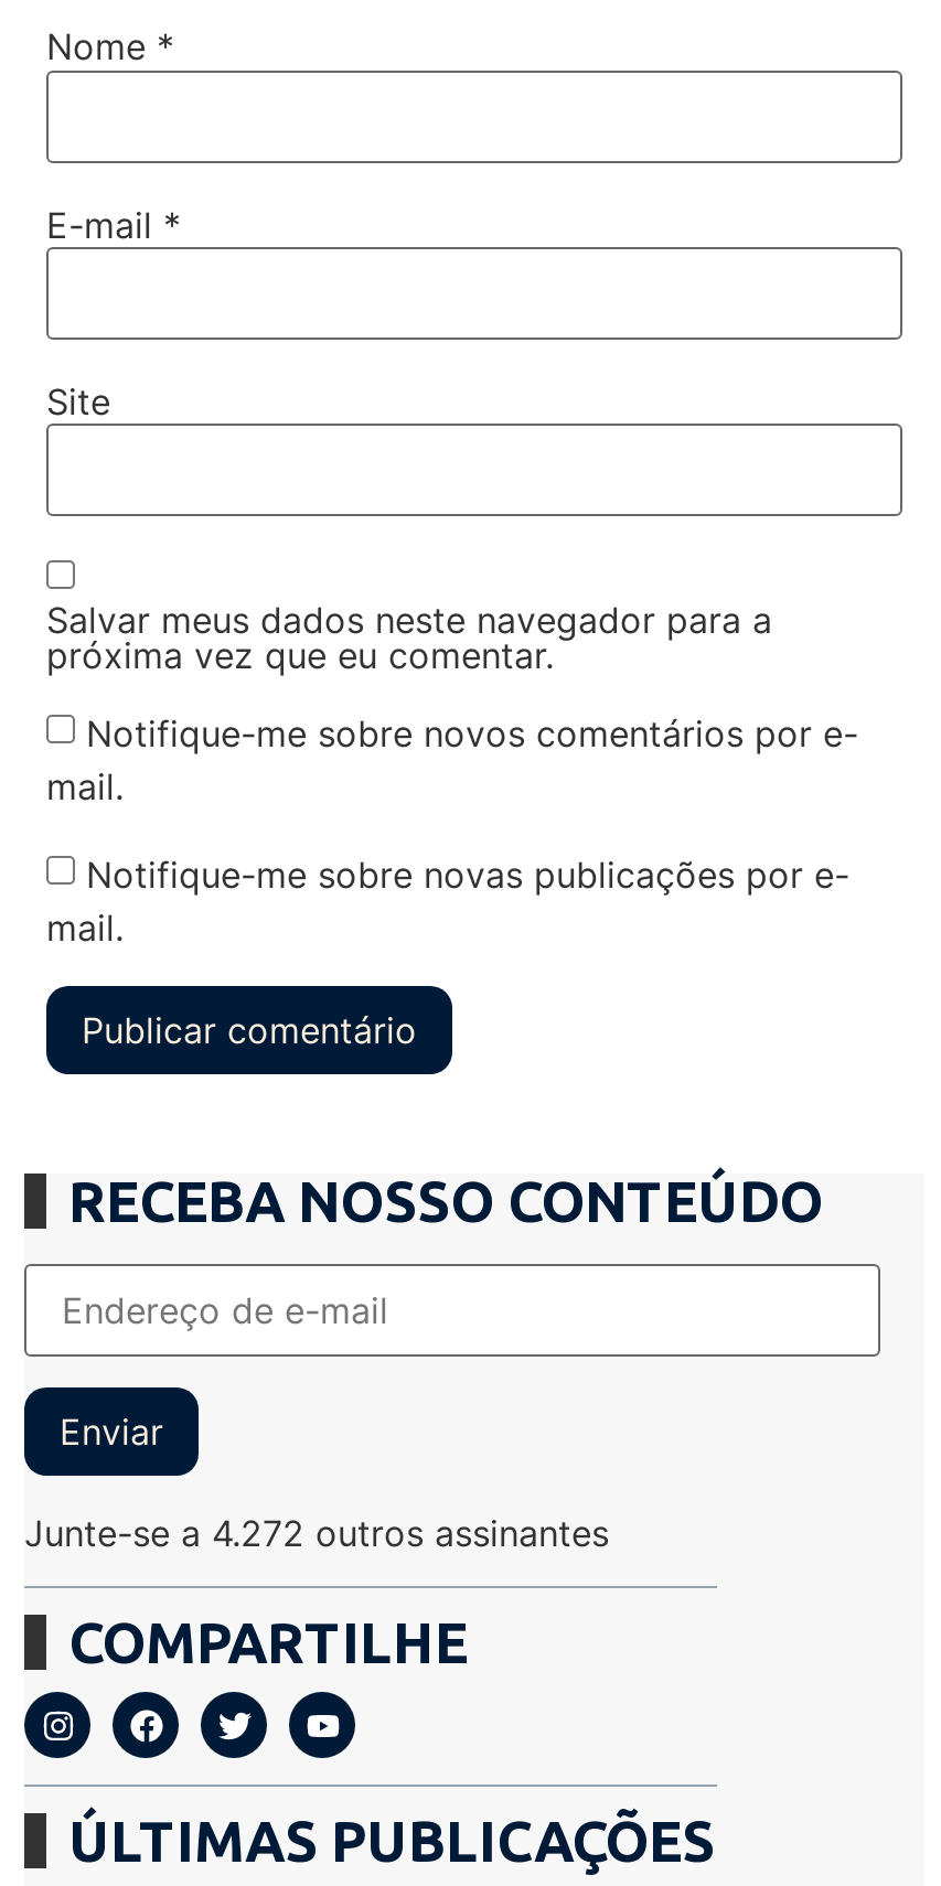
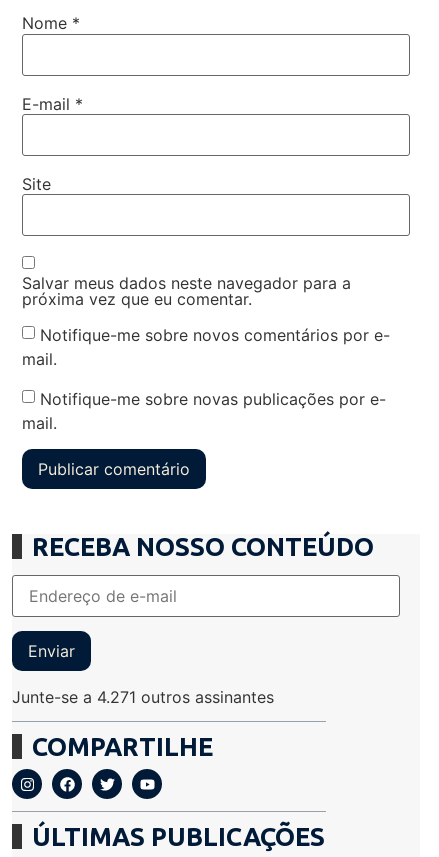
- Junte-se a 4.272 outros assinantes
+ Junte-se a 4.271 outros assinantes
